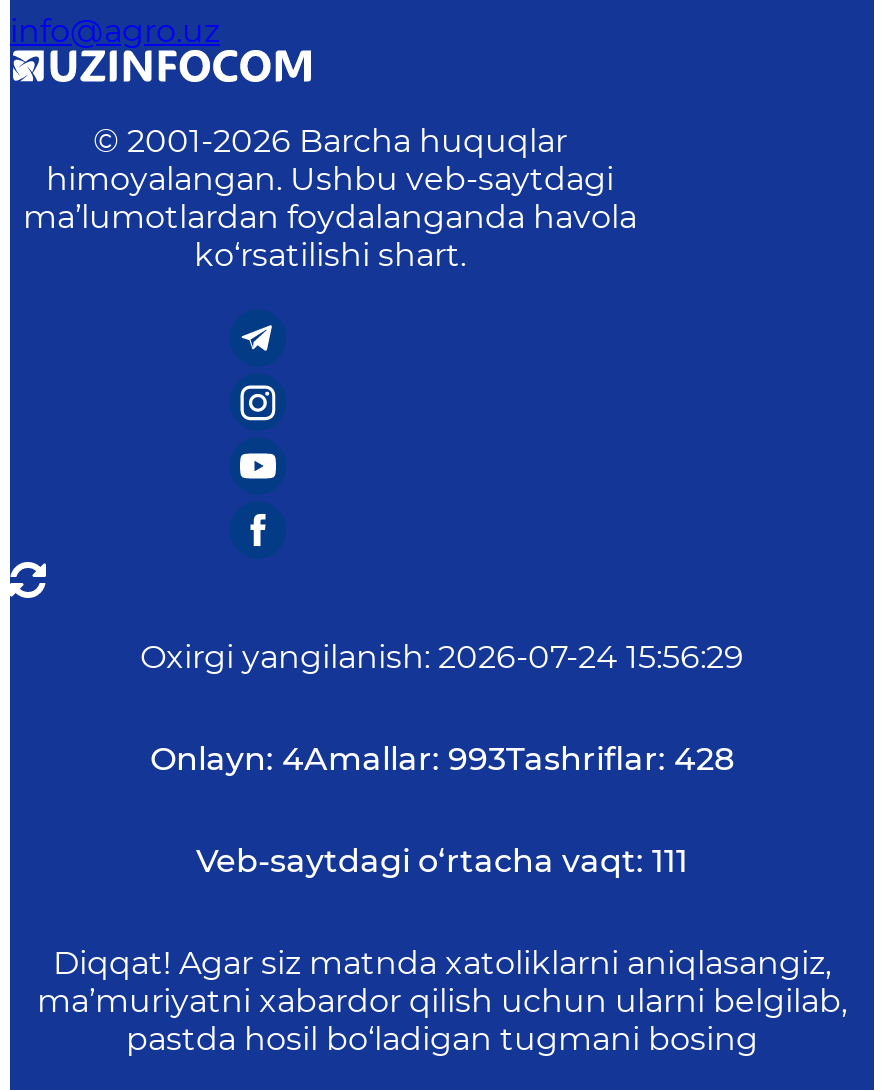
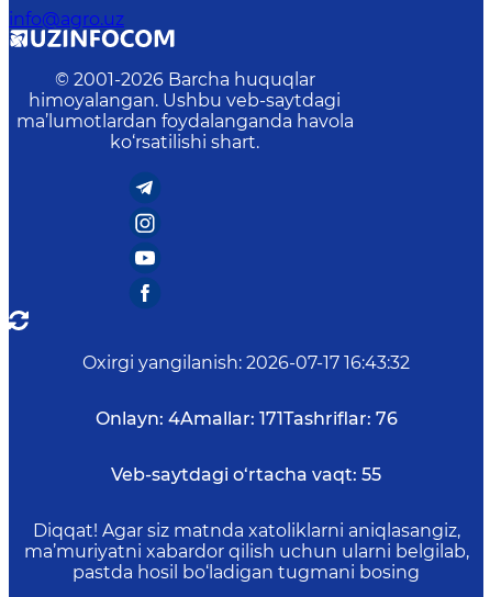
- Oxirgi yangilanish: 2026-07-24 15:56:29
+ Oxirgi yangilanish: 2026-07-17 16:43:32

- Onlayn: 4Amallar: 993Tashriflar: 428
+ Onlayn: 4Amallar: 171Tashriflar: 76

- Veb-saytdagi o‘rtacha vaqt: 111
+ Veb-saytdagi o‘rtacha vaqt: 55
